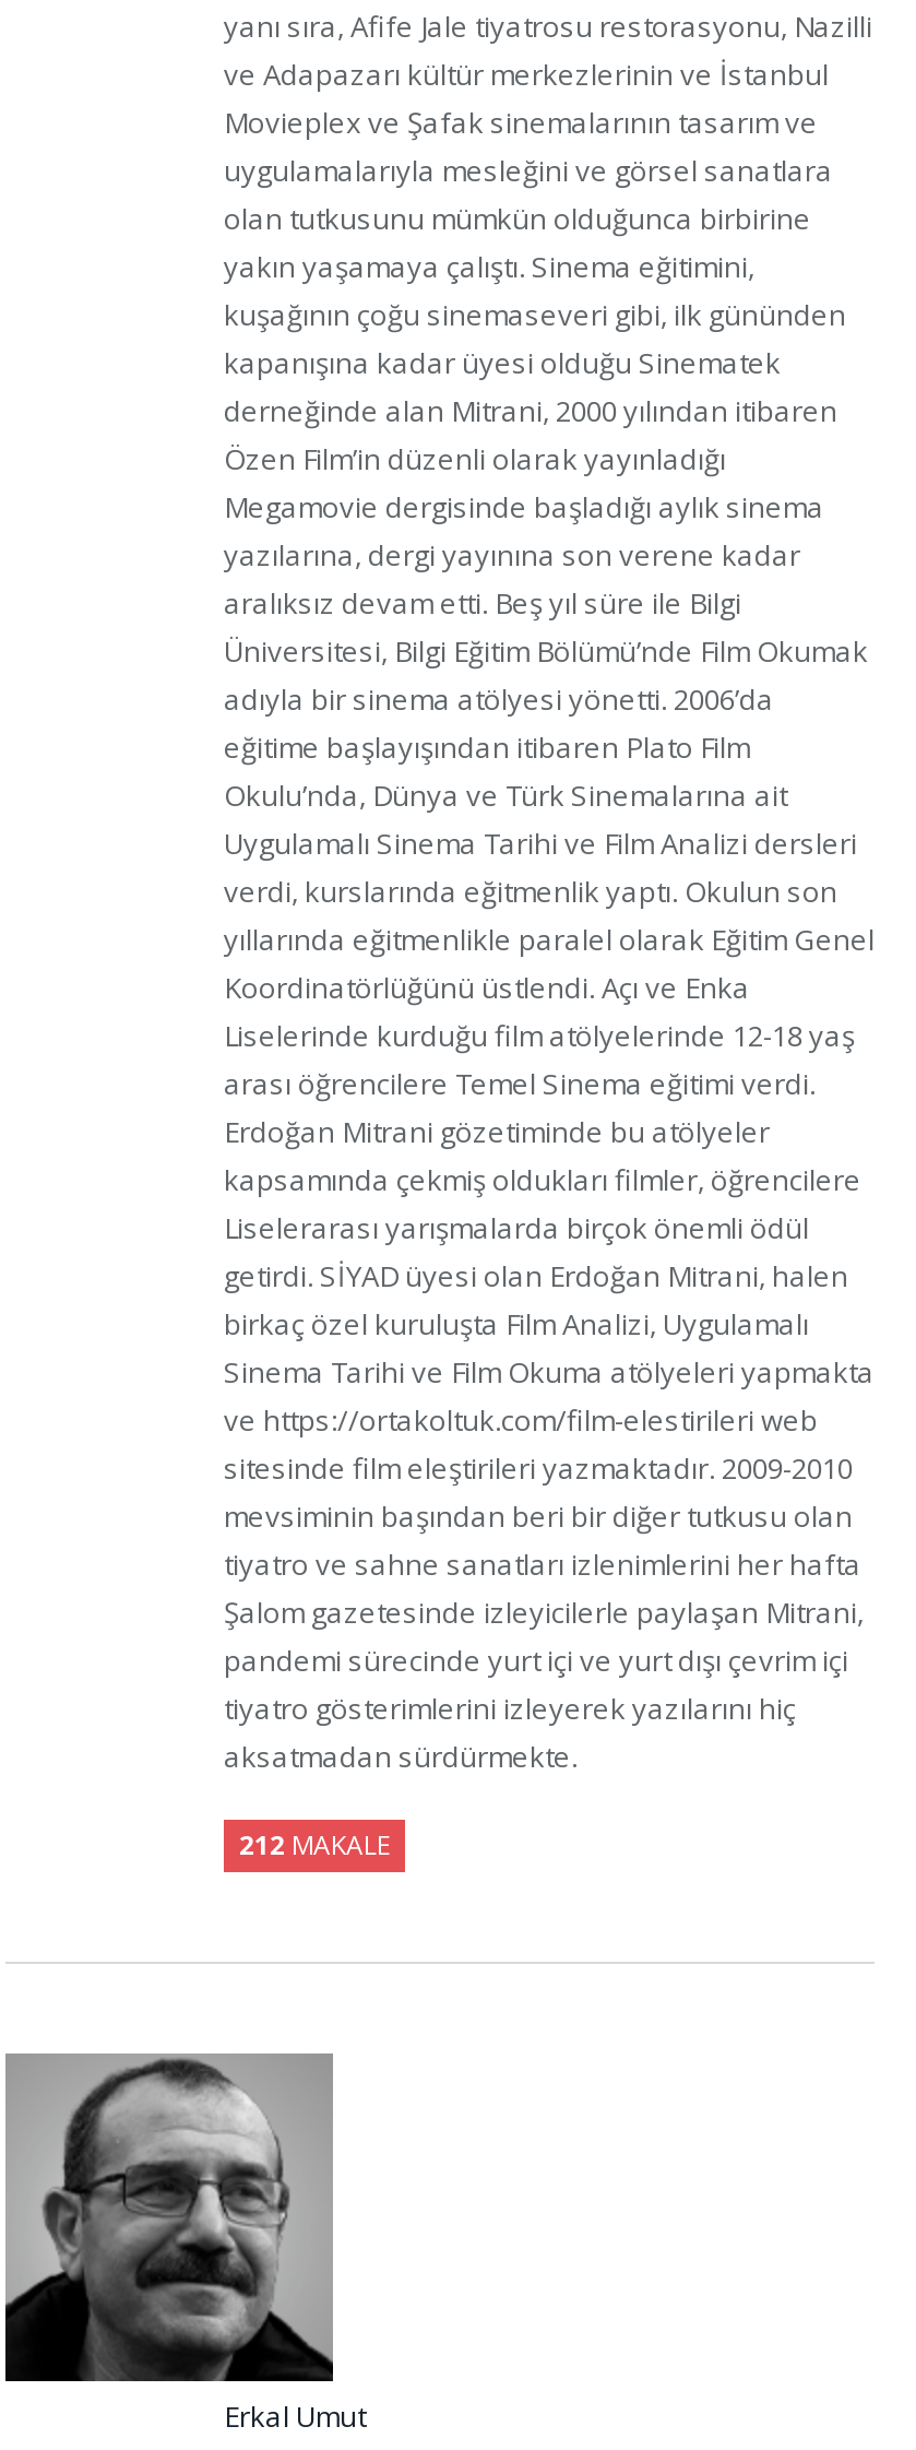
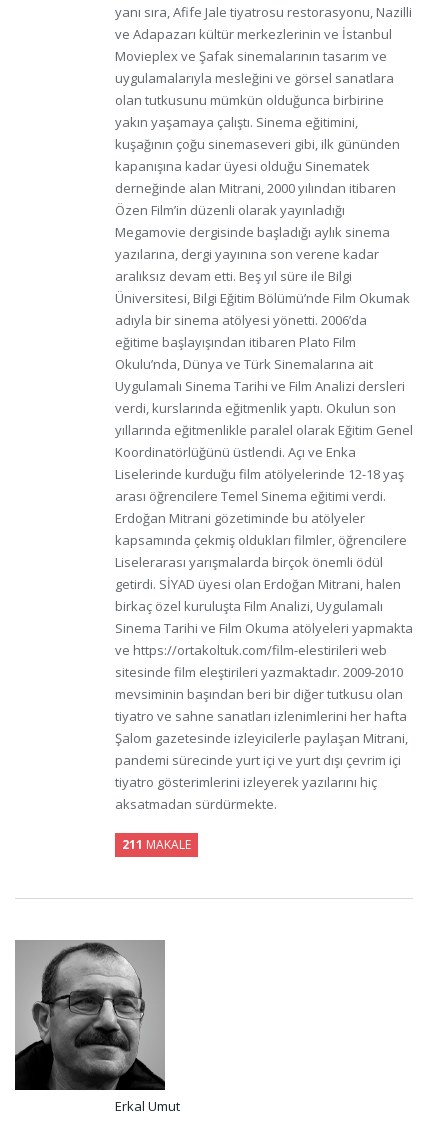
- 212 MAKALE
+ 211 MAKALE
